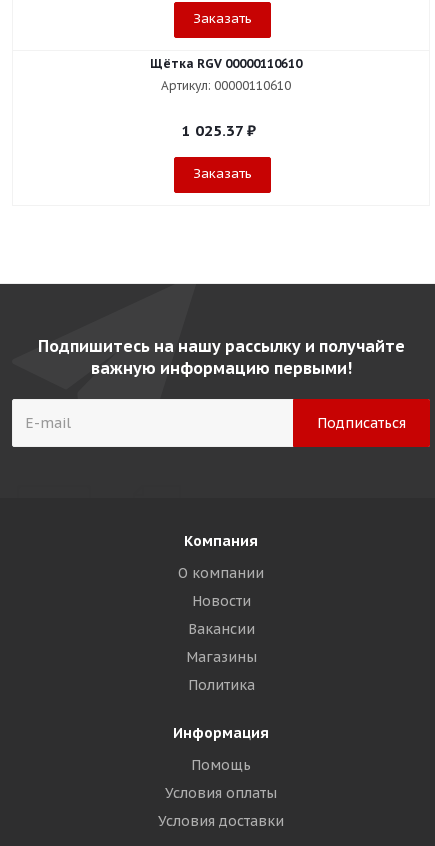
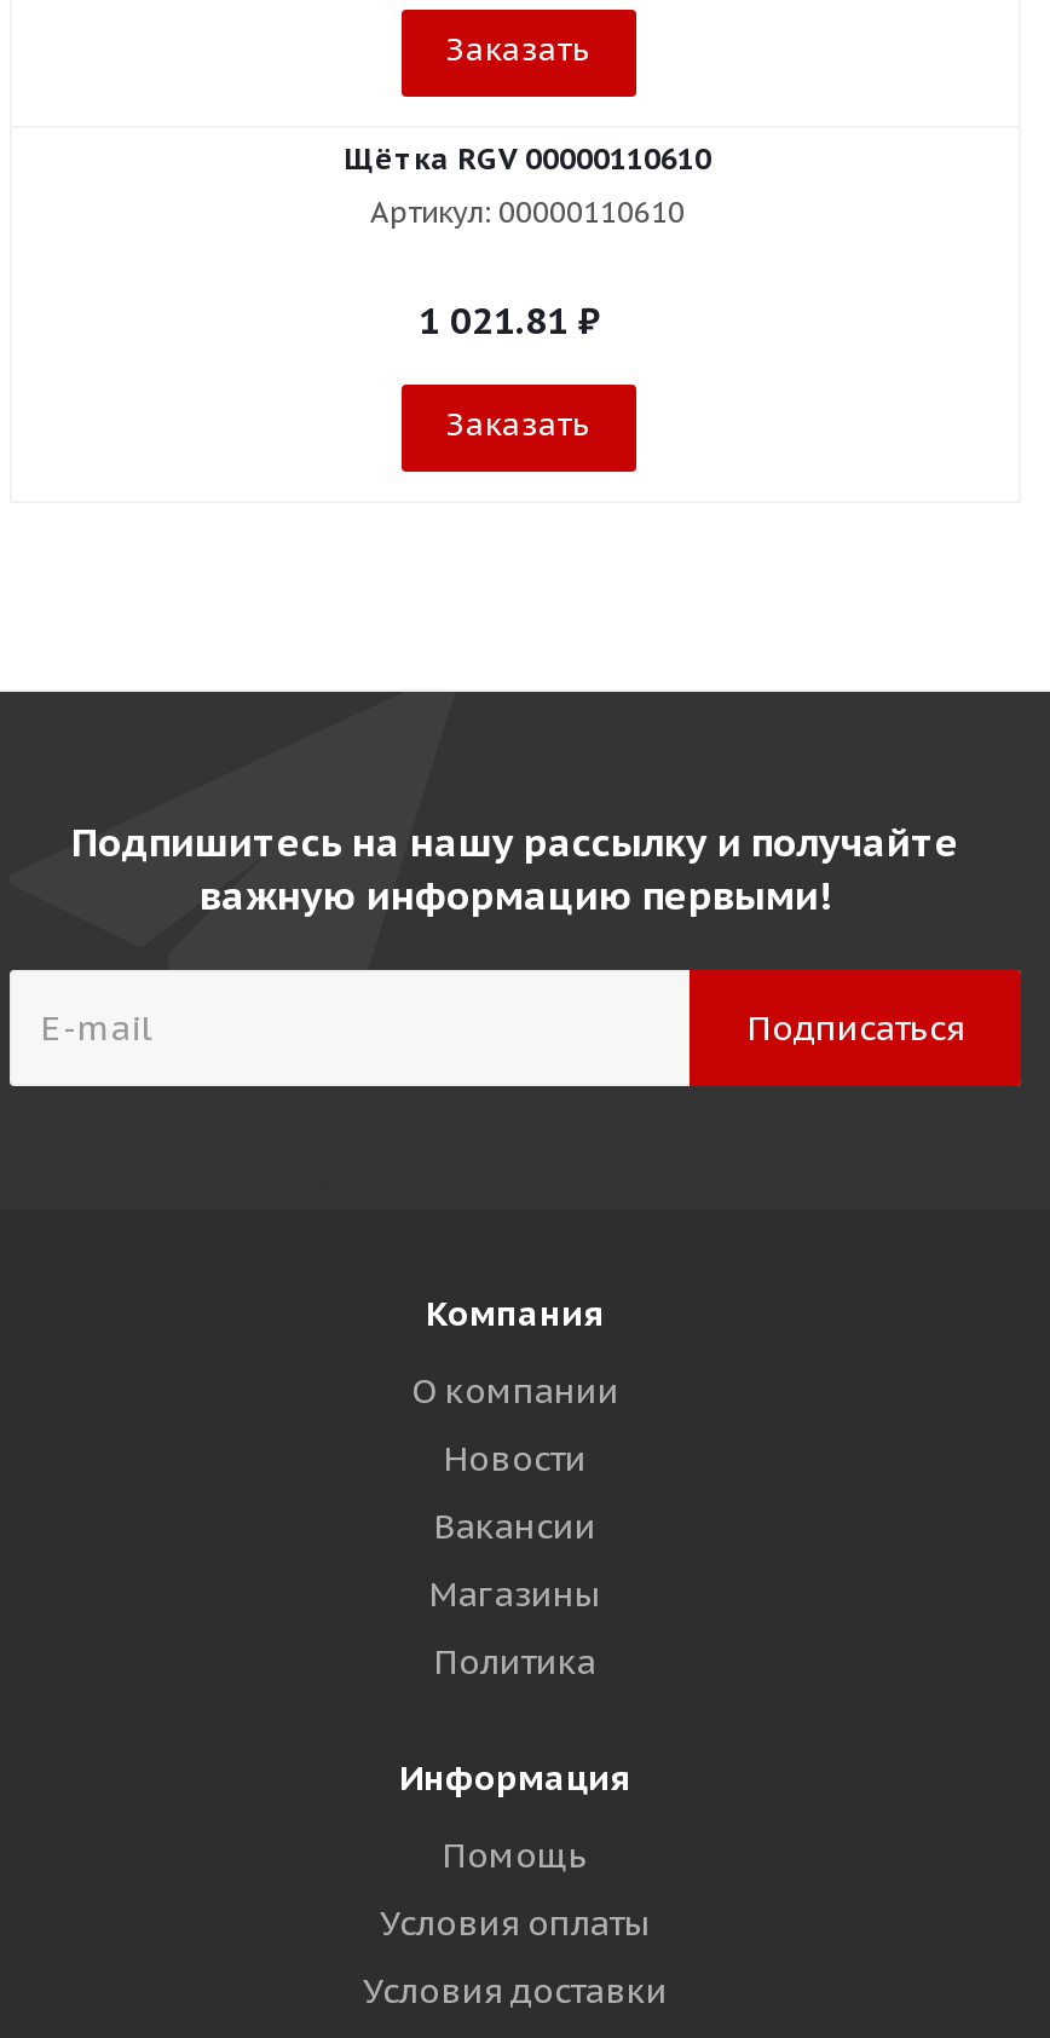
- 1 025.37 ₽
+ 1 021.81 ₽
